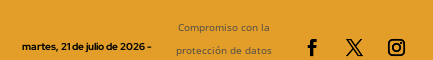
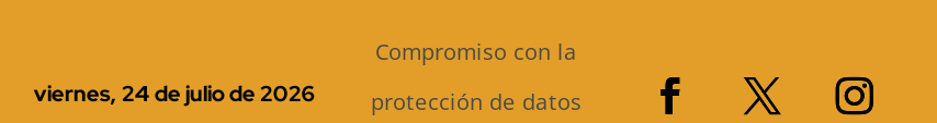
- martes, 21 de julio de 2026 -
+ viernes, 24 de julio de 2026
